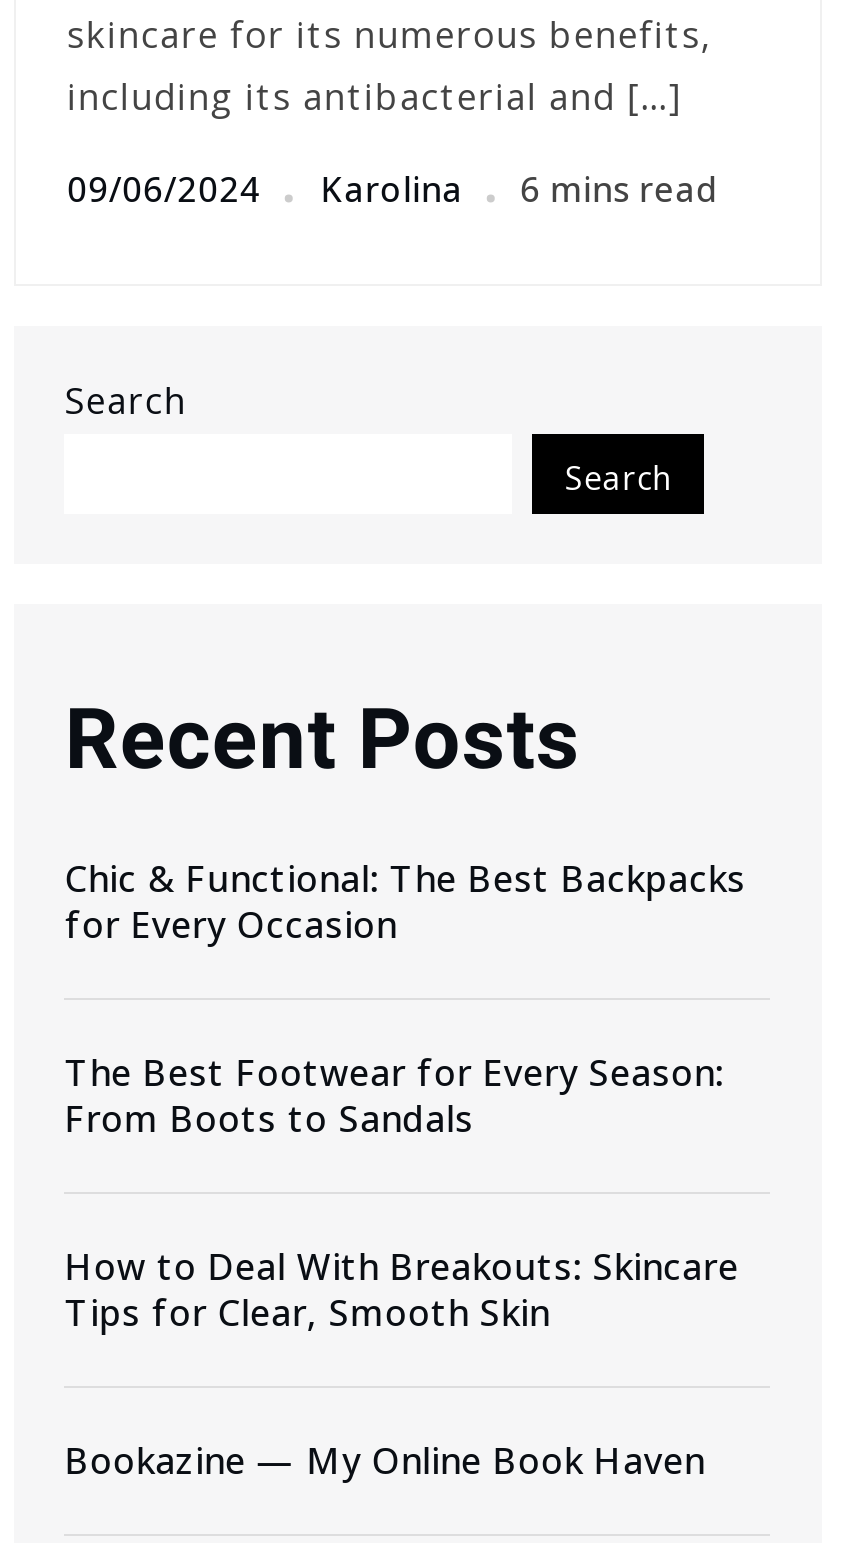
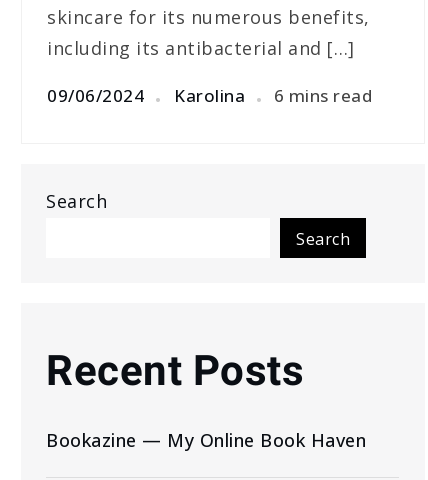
- Chic & Functional: The Best Backpacks
- for Every Occasion
- The Best Footwear for Every Season:
- From Boots to Sandals
- How to Deal With Breakouts: Skincare
- Tips for Clear, Smooth Skin
